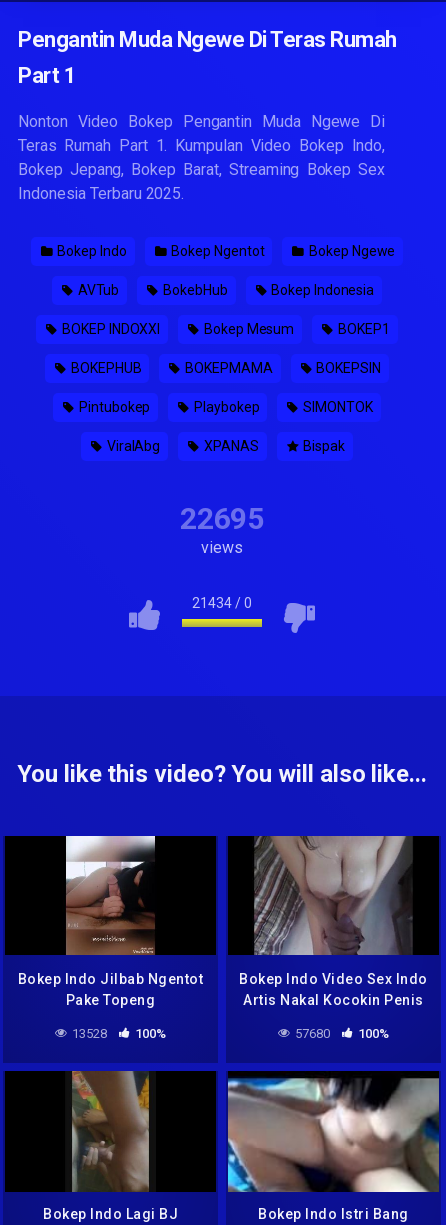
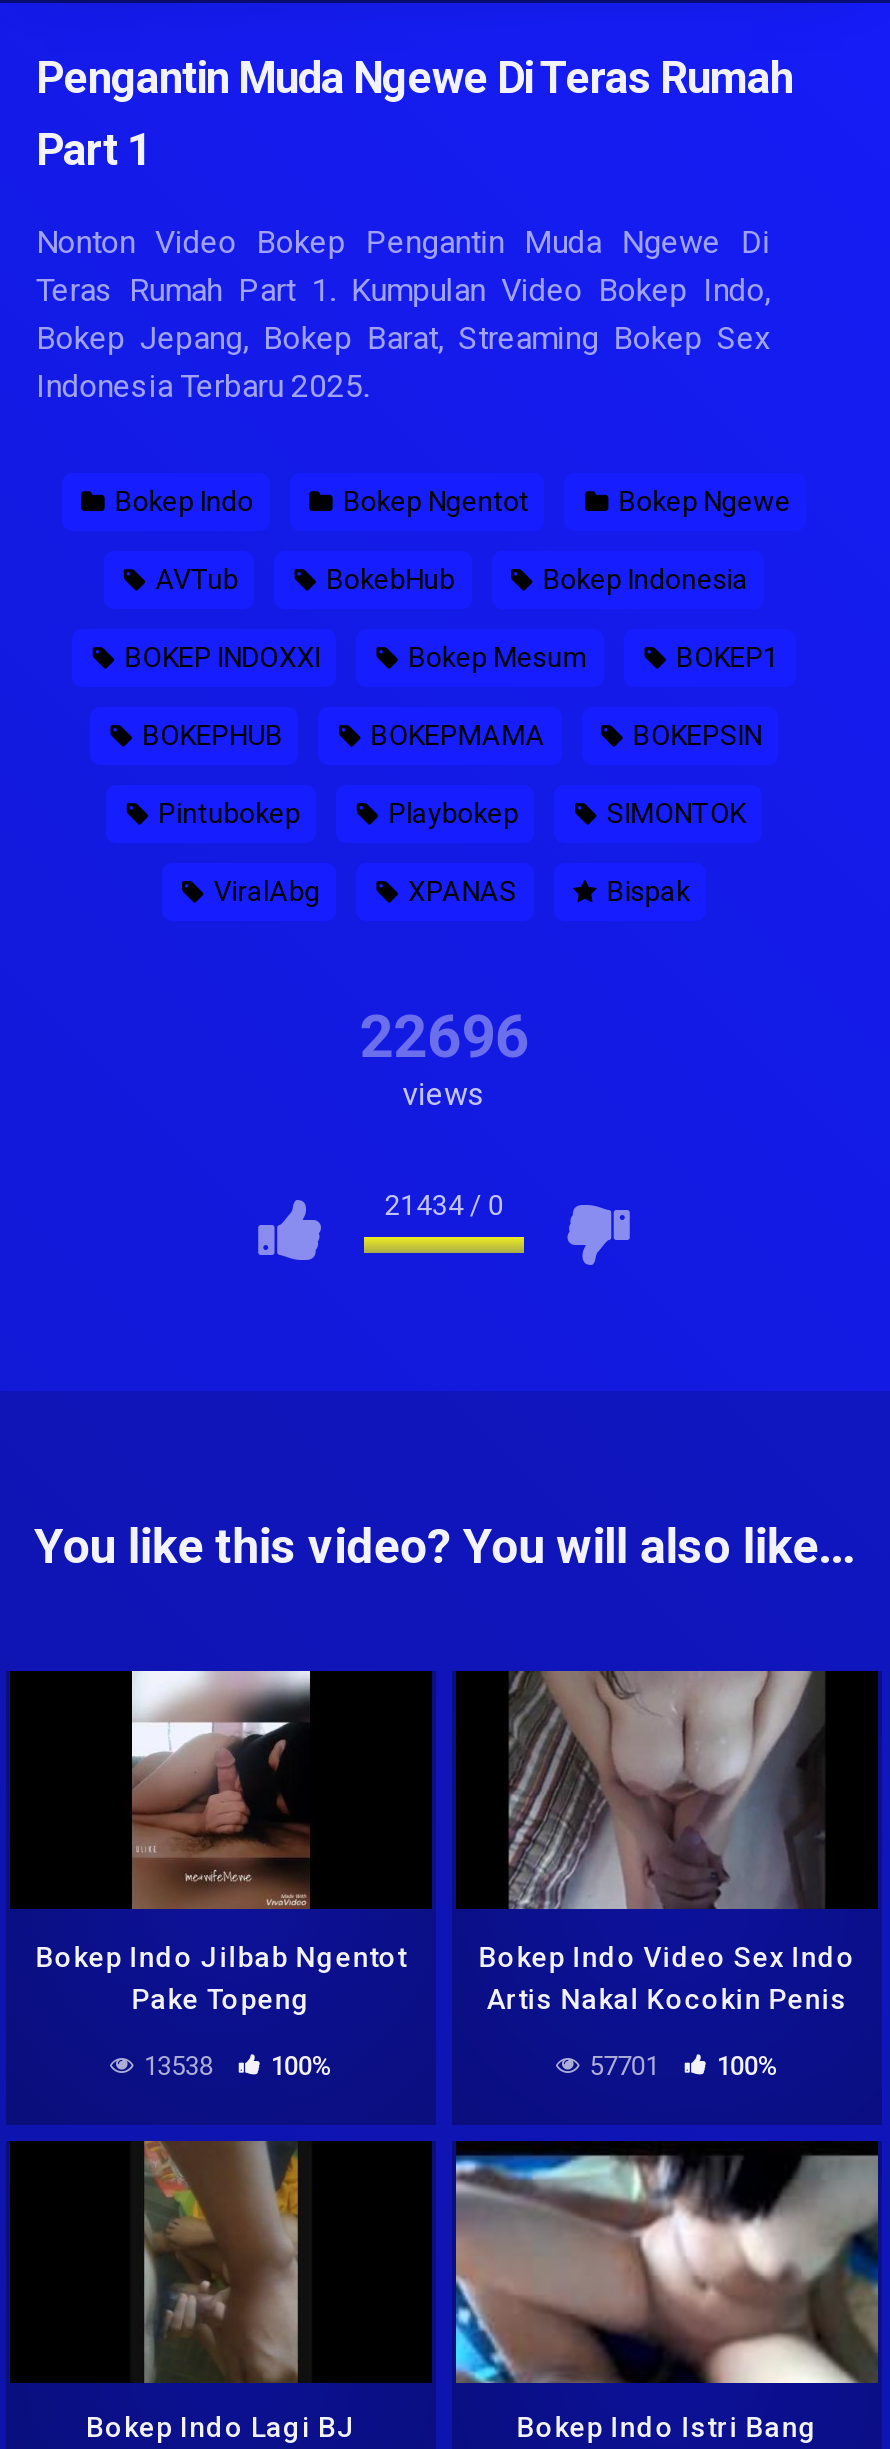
- 22695
+ 22696

- 13528 100%
+ 13538 100%

- 57680 100%
+ 57701 100%
